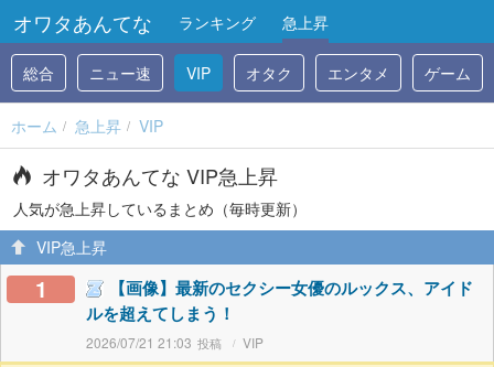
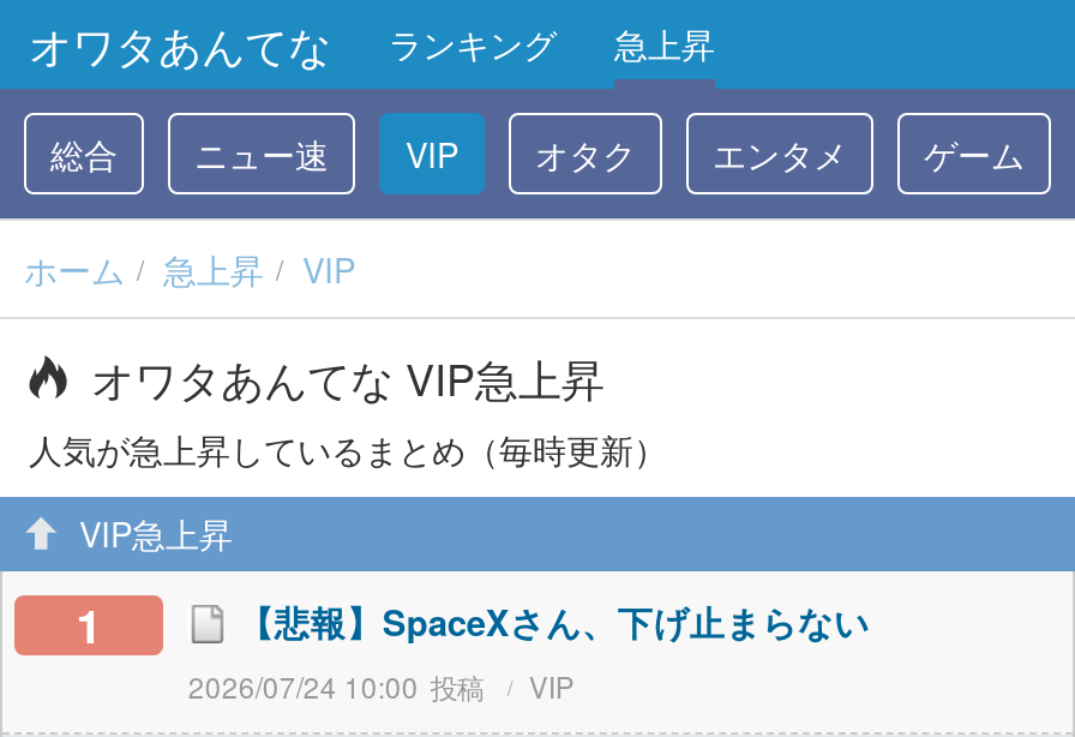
- 【画像】最新のセクシー女優のルックス、アイド
- ルを超えてしまう！
- 2026/07/21 21:03
+ 【悲報】SpaceXさん、下げ止まらない
+ 2026/07/24 10:00
